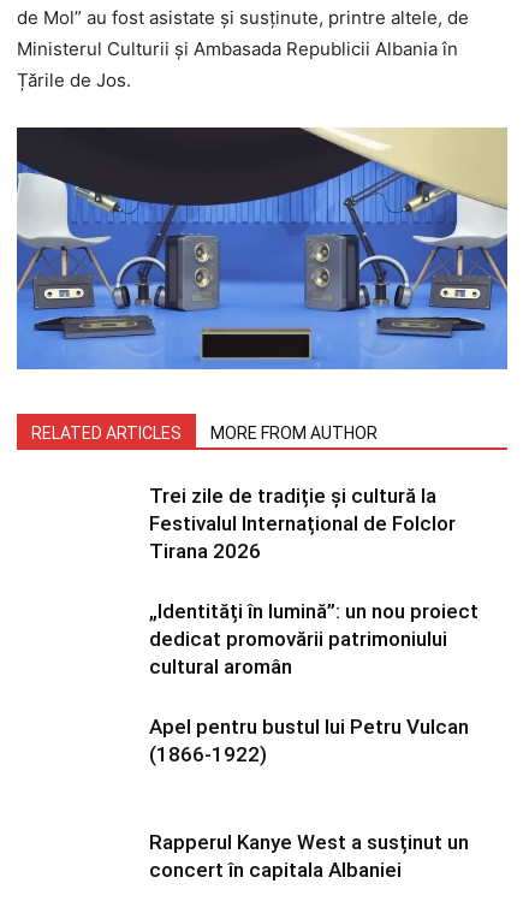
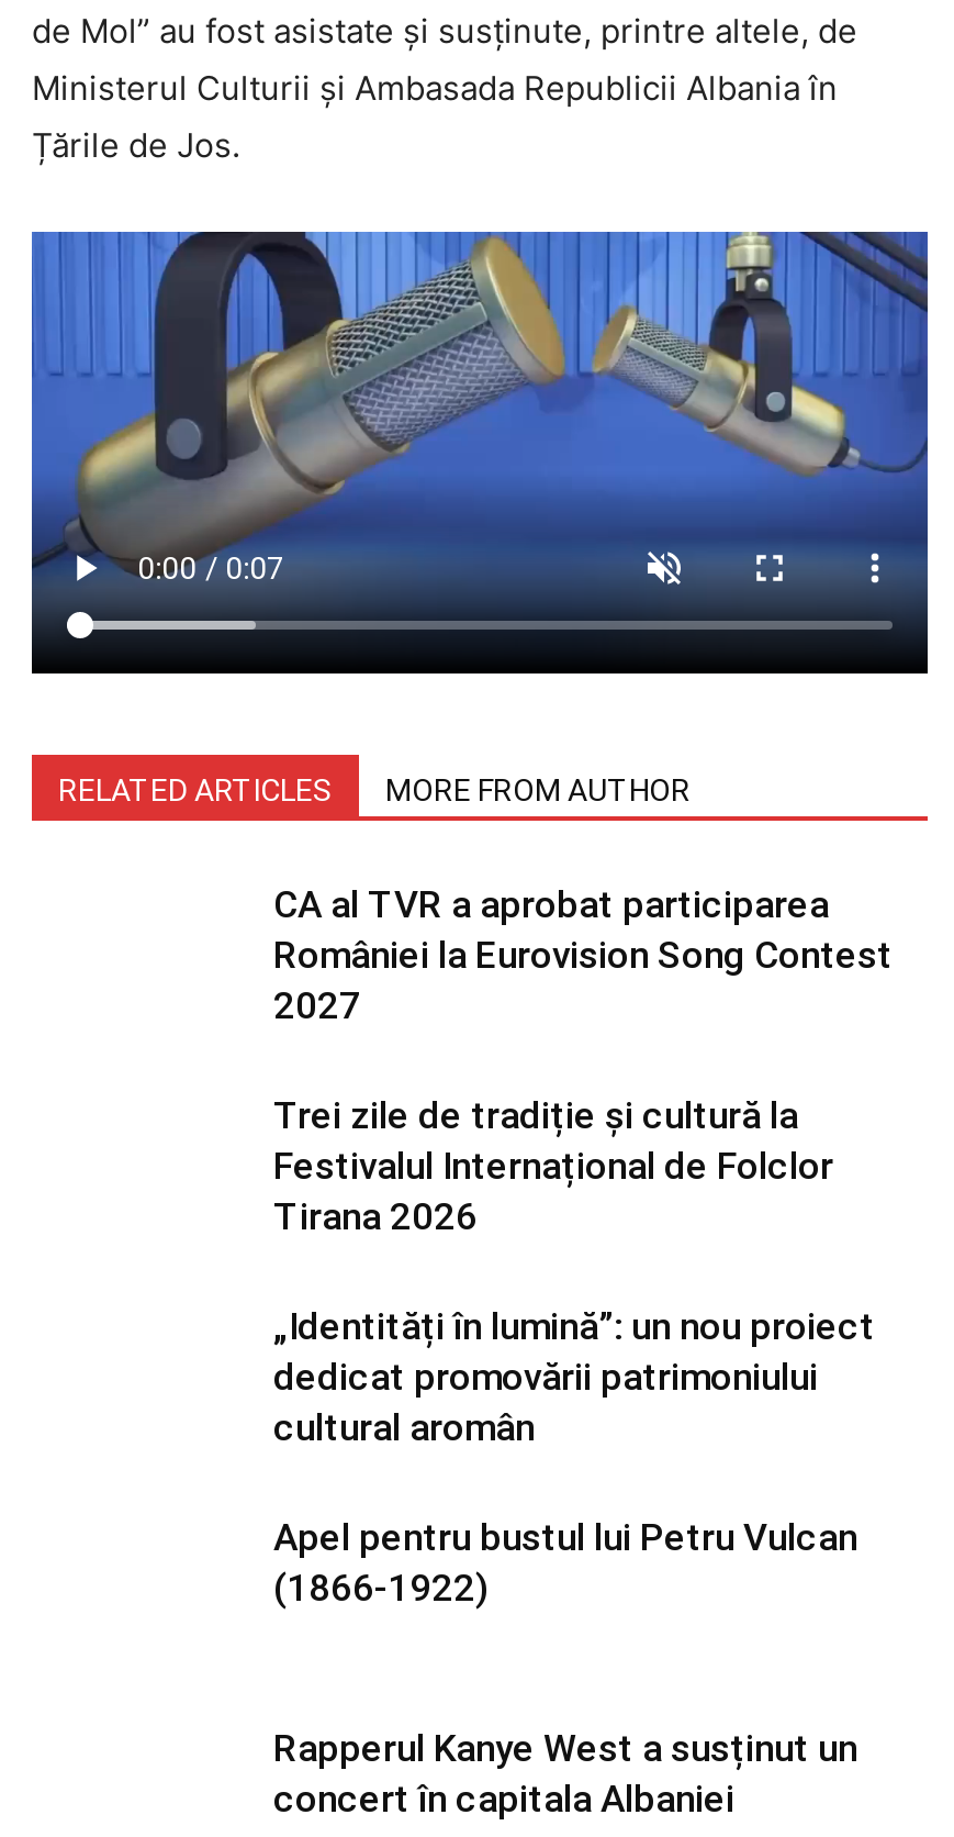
- [image]
+ [image]

+ CA al TVR a aprobat participarea
+ României la Eurovision Song Contest
+ 2027
